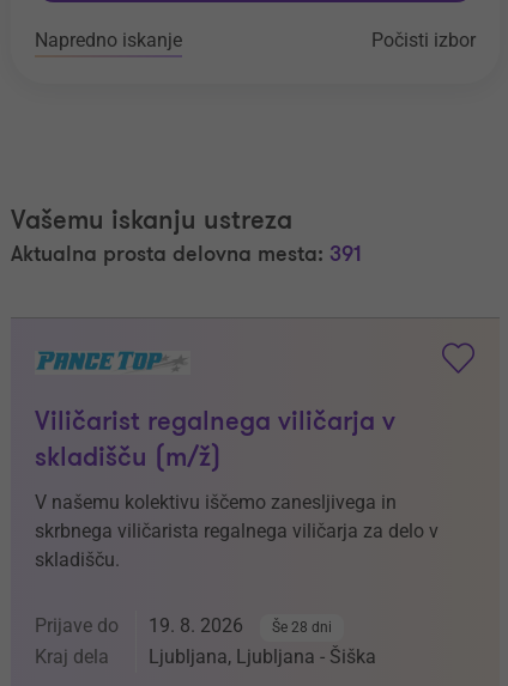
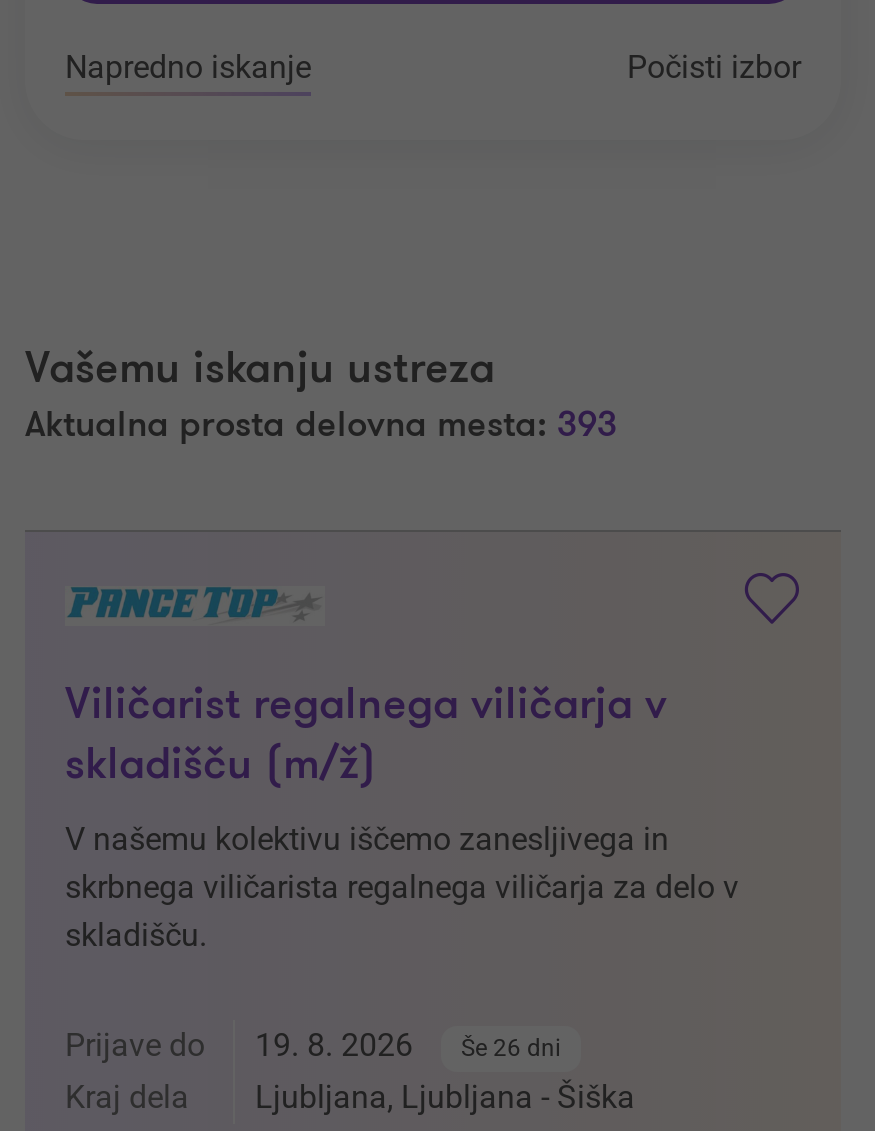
- Aktualna prosta delovna mesta: 391
+ Aktualna prosta delovna mesta: 393

- Prijave do 19. 8. 2026 Še 28 dni
+ Prijave do 19. 8. 2026 Še 26 dni
